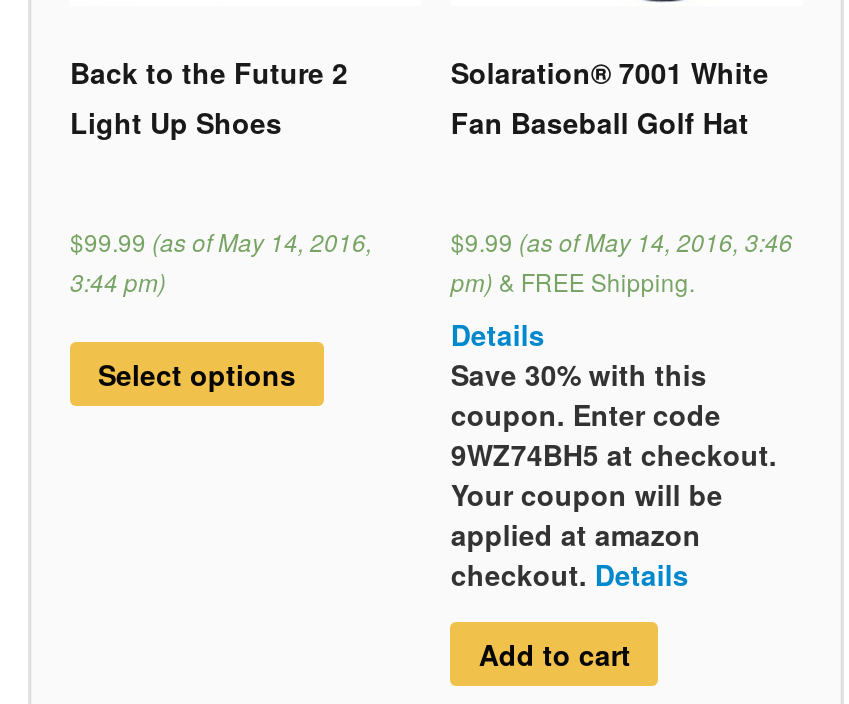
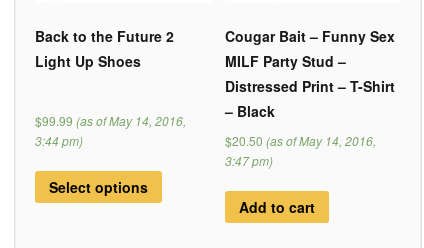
- Solaration® 7001 White
- Fan Baseball Golf Hat
+ Cougar Bait – Funny Sex
+ MILF Party Stud –
+ Distressed Print – T-Shirt
+ – Black

- $9.99 (as of May 14, 2016, 3:46
- pm) & FREE Shipping.
- Details
- Save 30% with this
- coupon. Enter code
- 9WZ74BH5 at checkout.
- Your coupon will be
- applied at amazon
- checkout. Details
+ $20.50 (as of May 14, 2016,
+ 3:47 pm)
